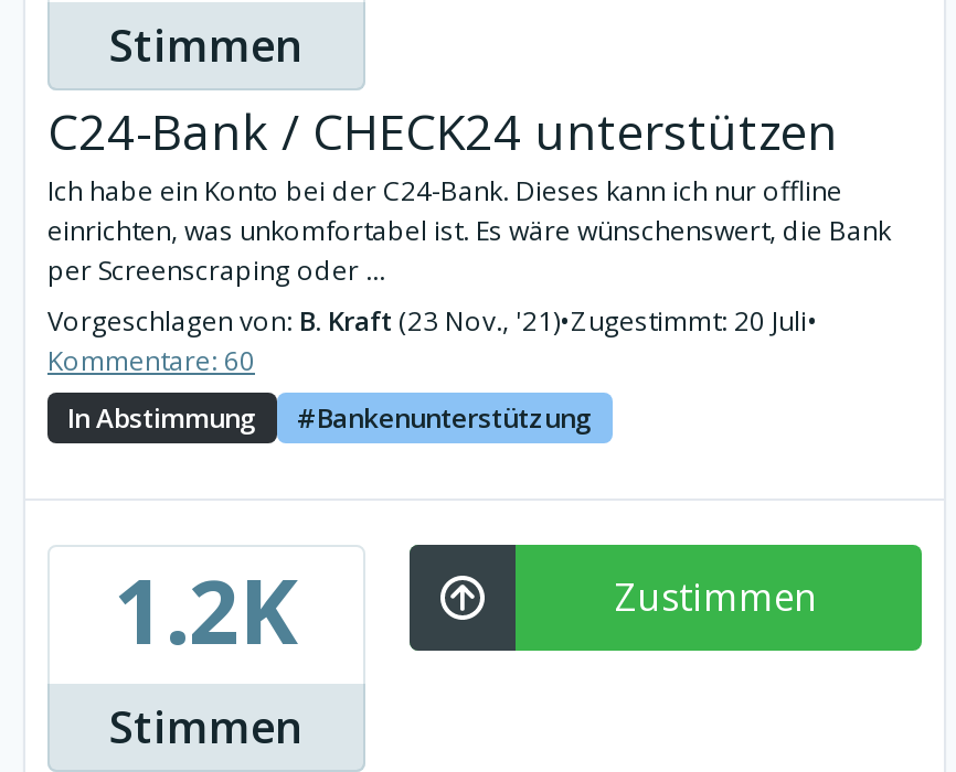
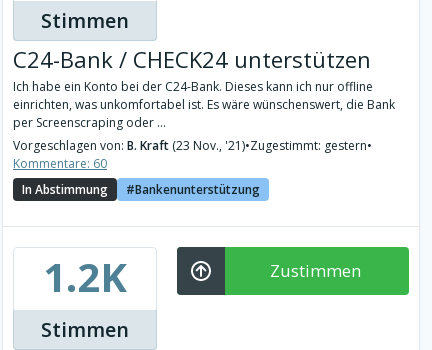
- Vorgeschlagen von: B. Kraft (23 Nov., '21) •Zugestimmt: 20 Juli•
+ Vorgeschlagen von: B. Kraft (23 Nov., '21) •Zugestimmt: gestern•
